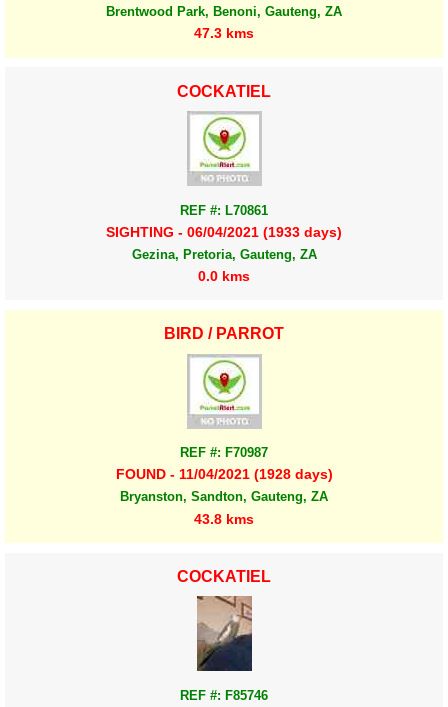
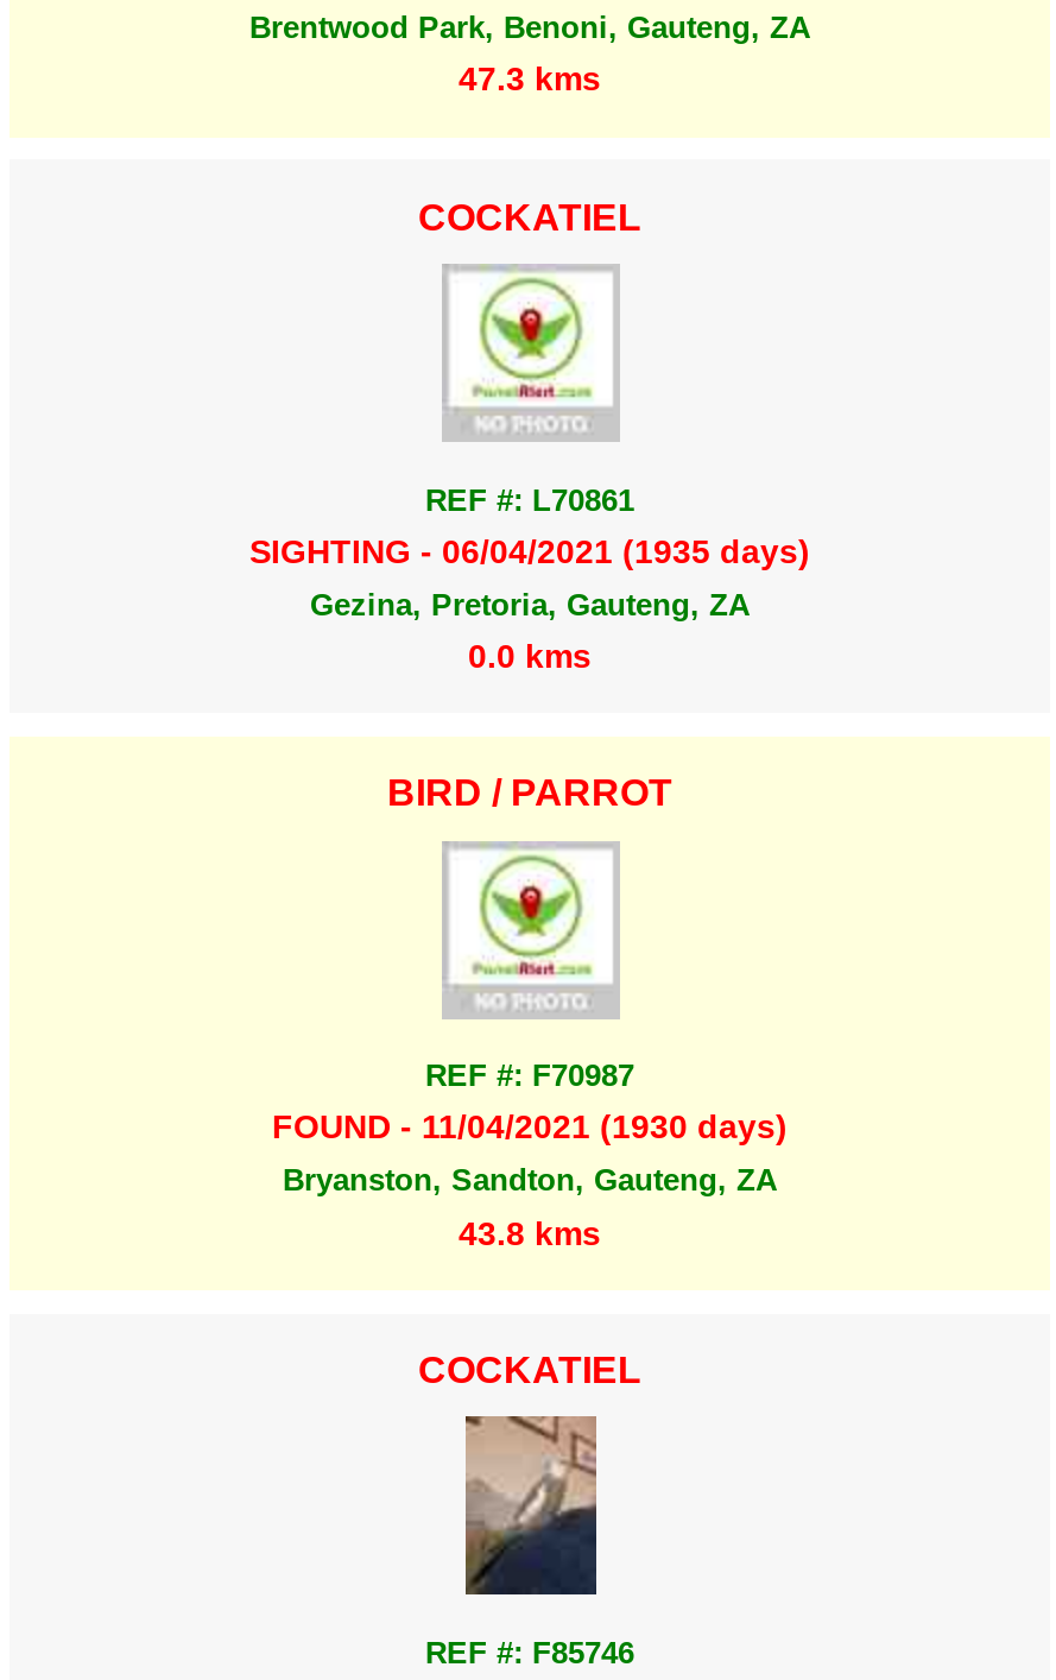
- SIGHTING - 06/04/2021 (1933 days)
+ SIGHTING - 06/04/2021 (1935 days)

- FOUND - 11/04/2021 (1928 days)
+ FOUND - 11/04/2021 (1930 days)
